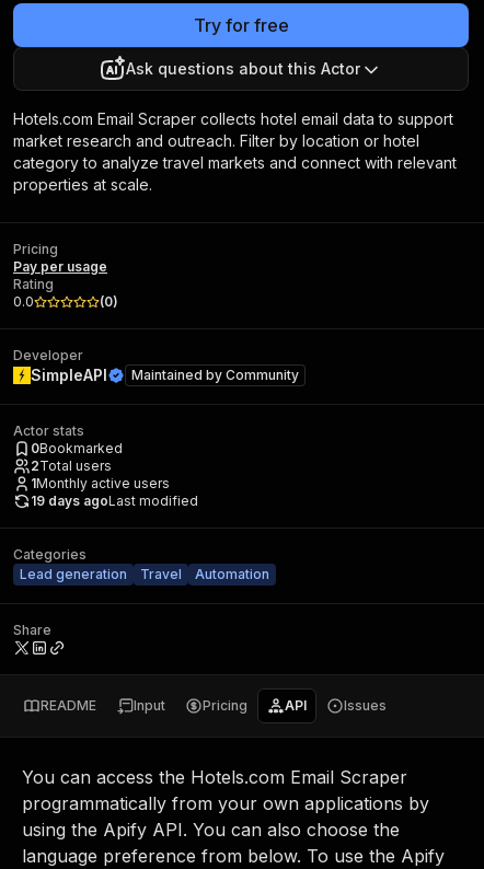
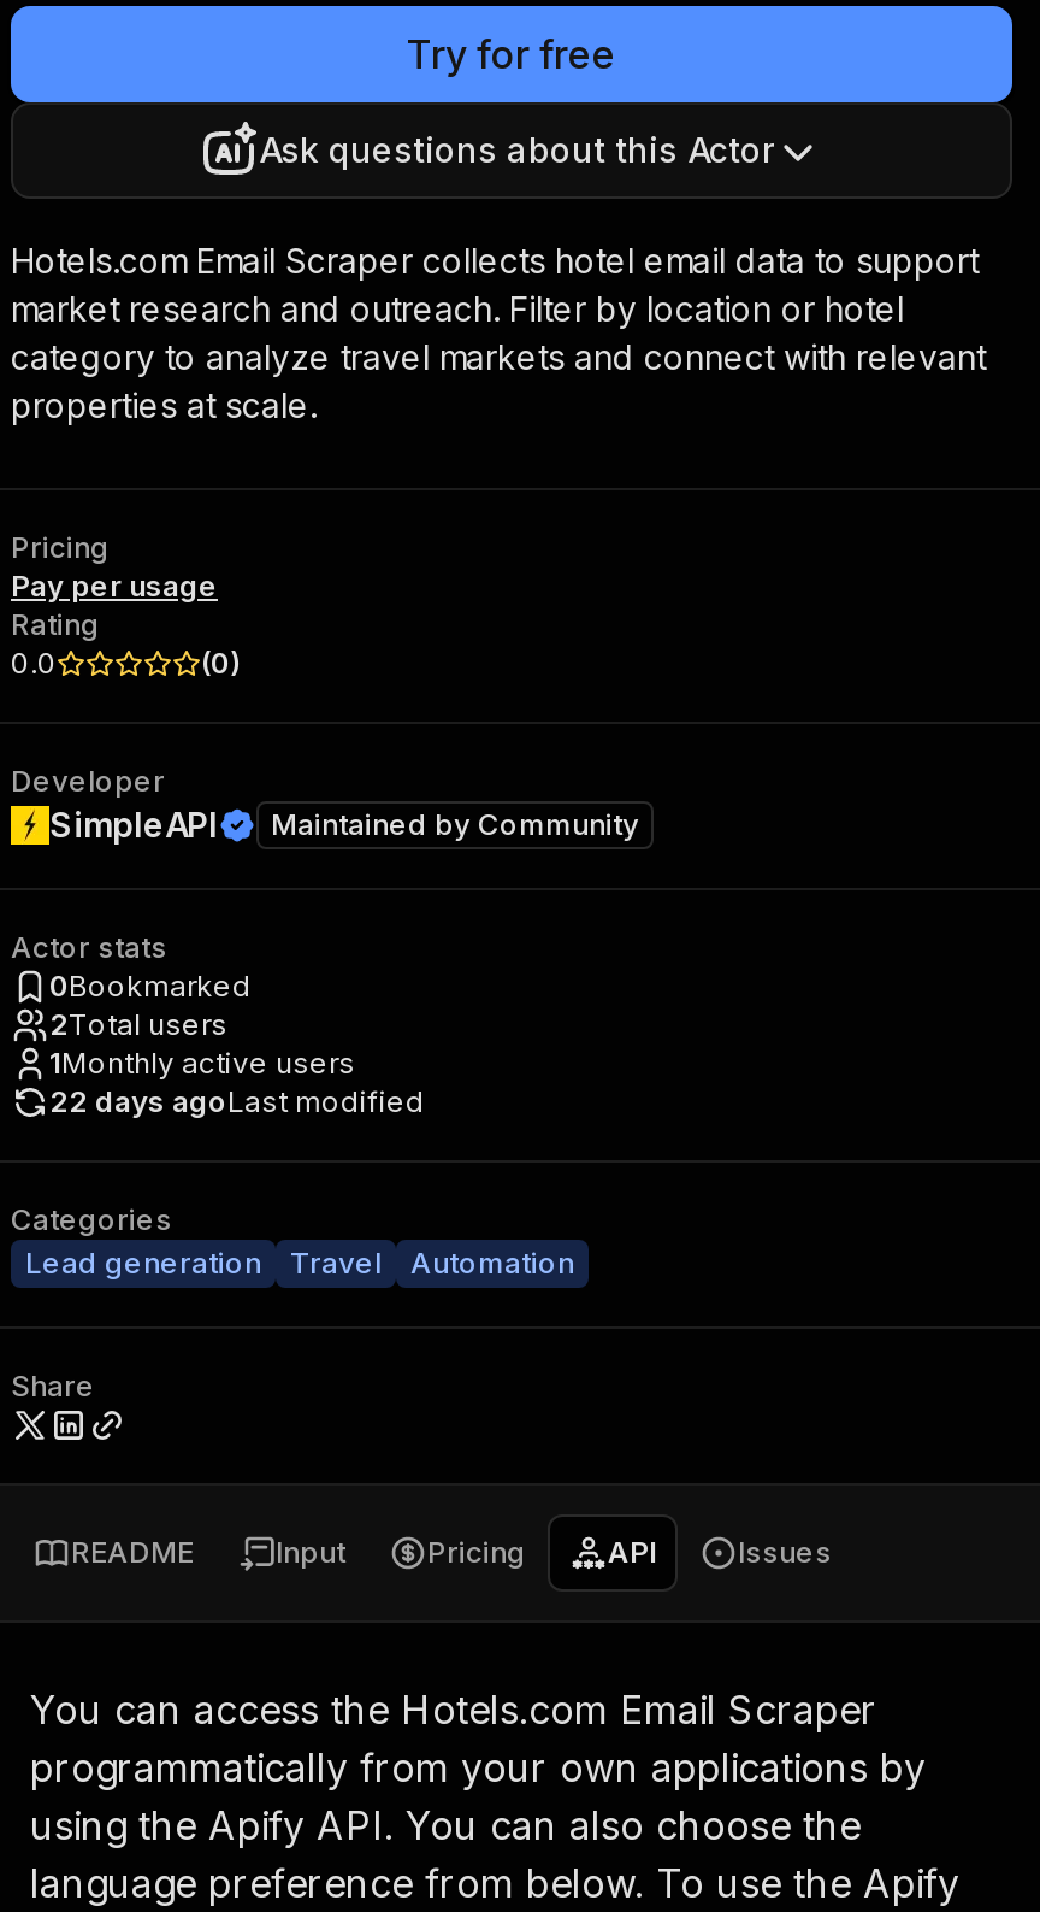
- 19 days agoLast modified
+ 22 days agoLast modified
